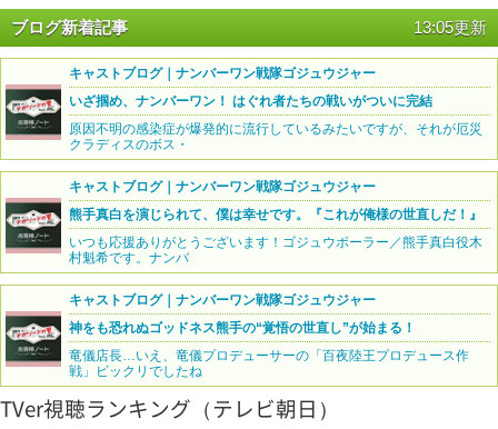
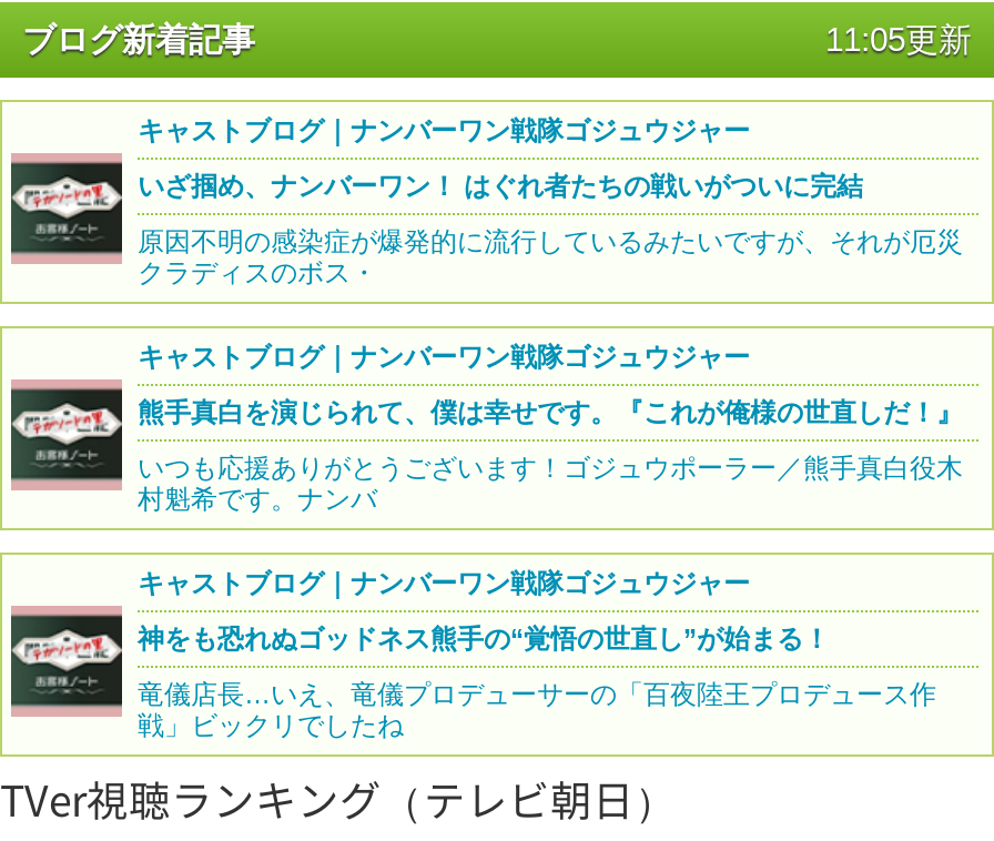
- 13:05更新
+ 11:05更新
